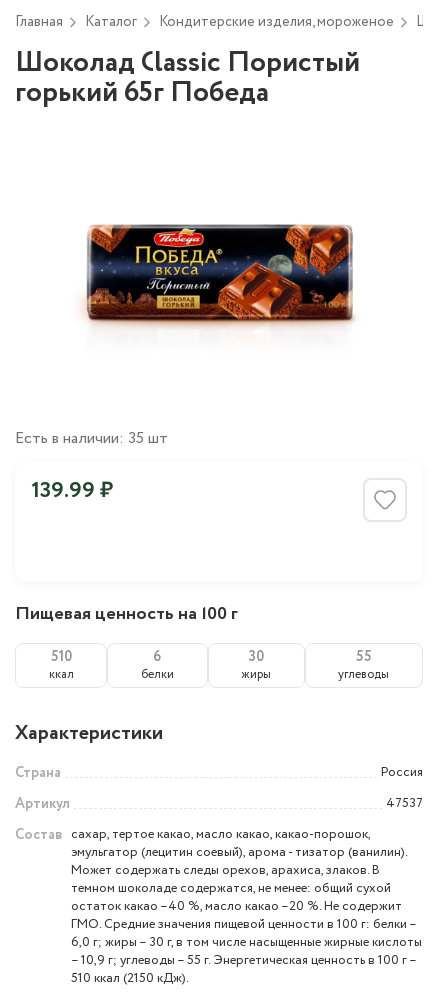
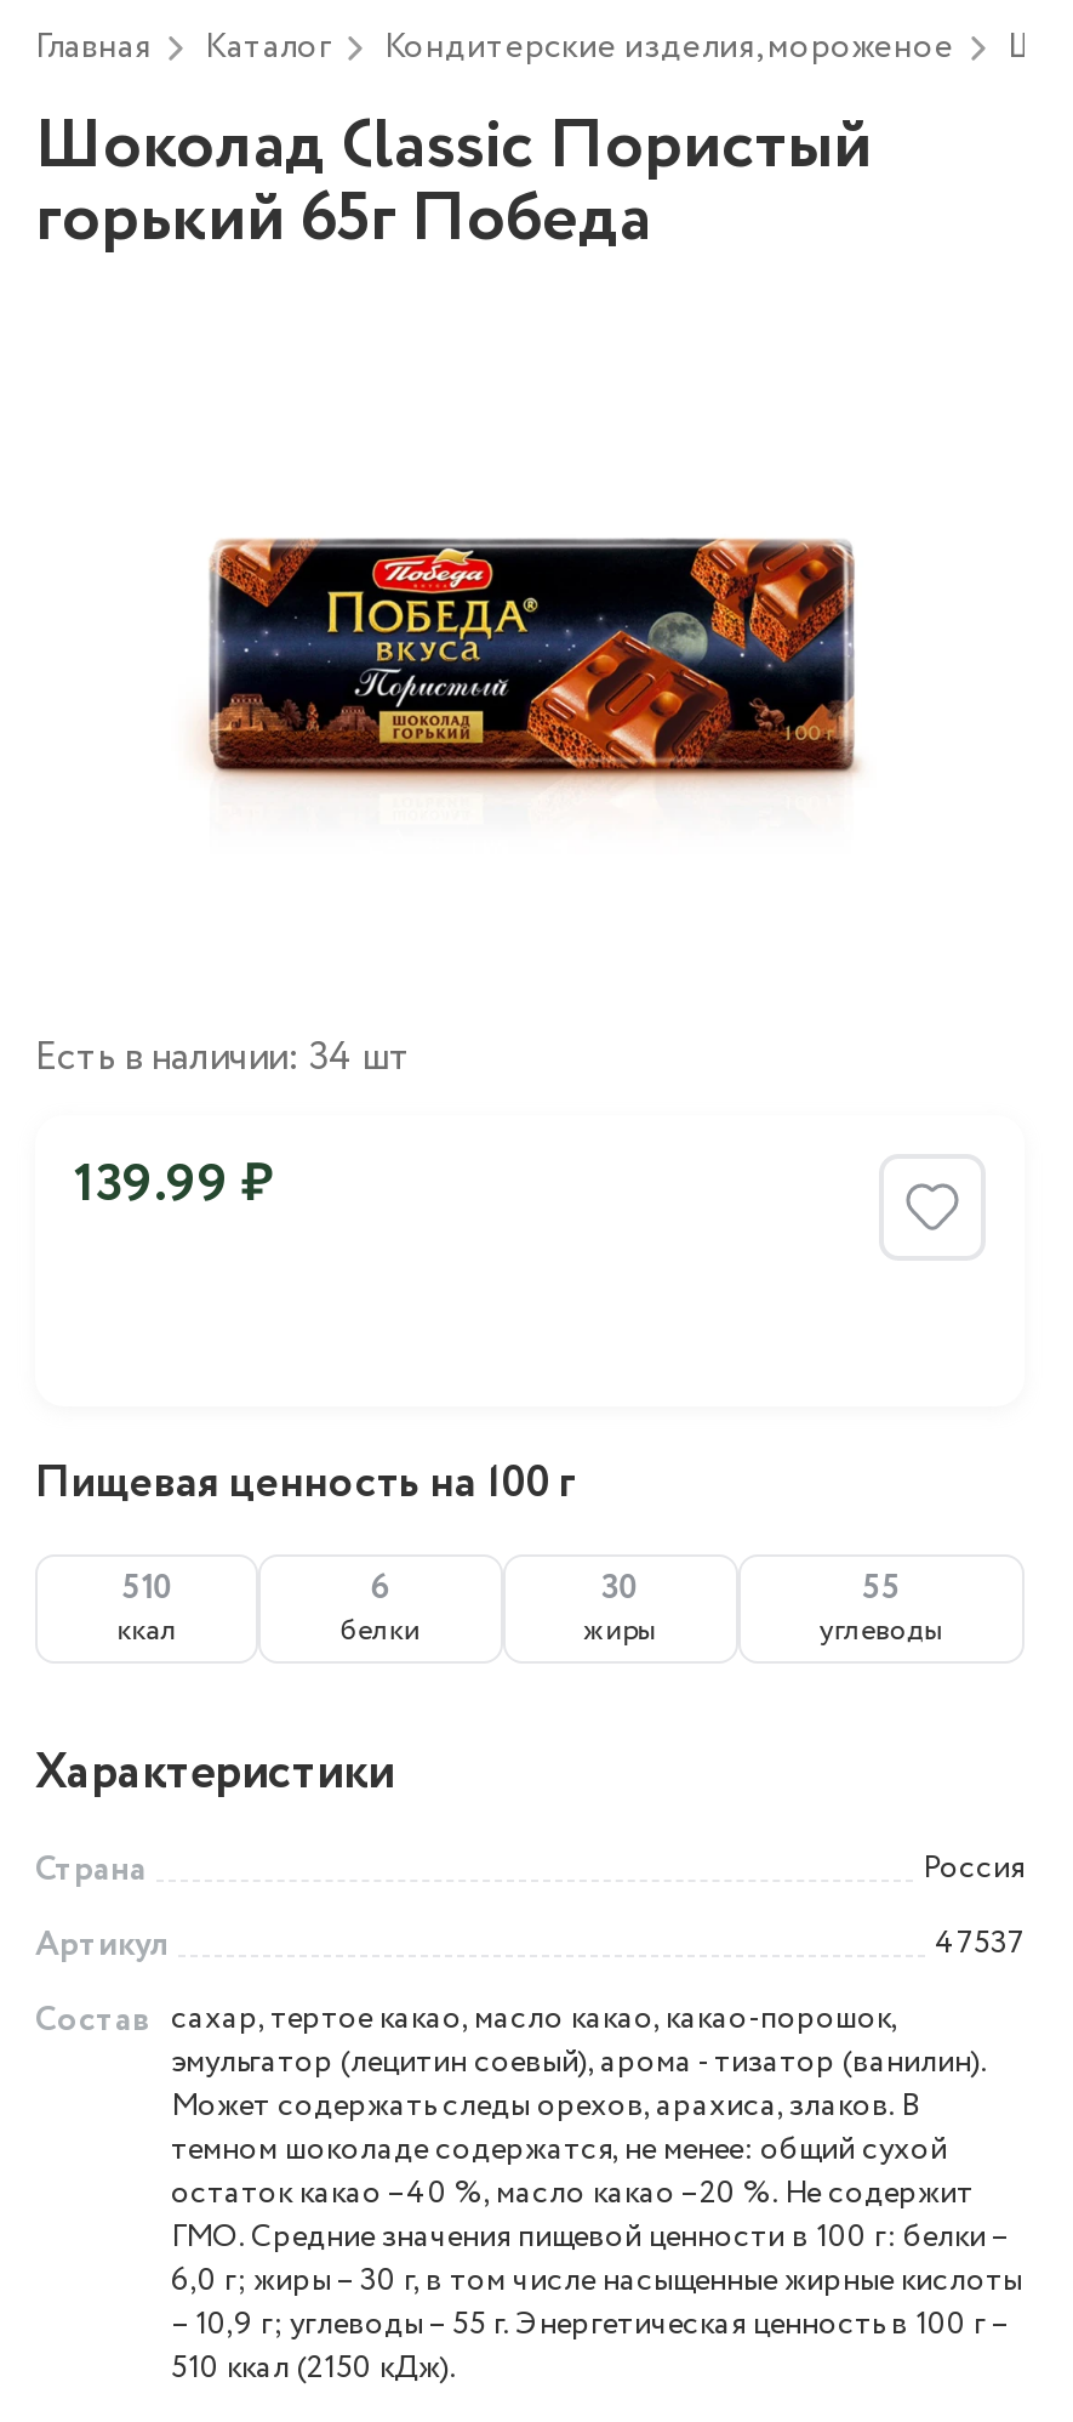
- Есть в наличии: 35 шт
+ Есть в наличии: 34 шт
